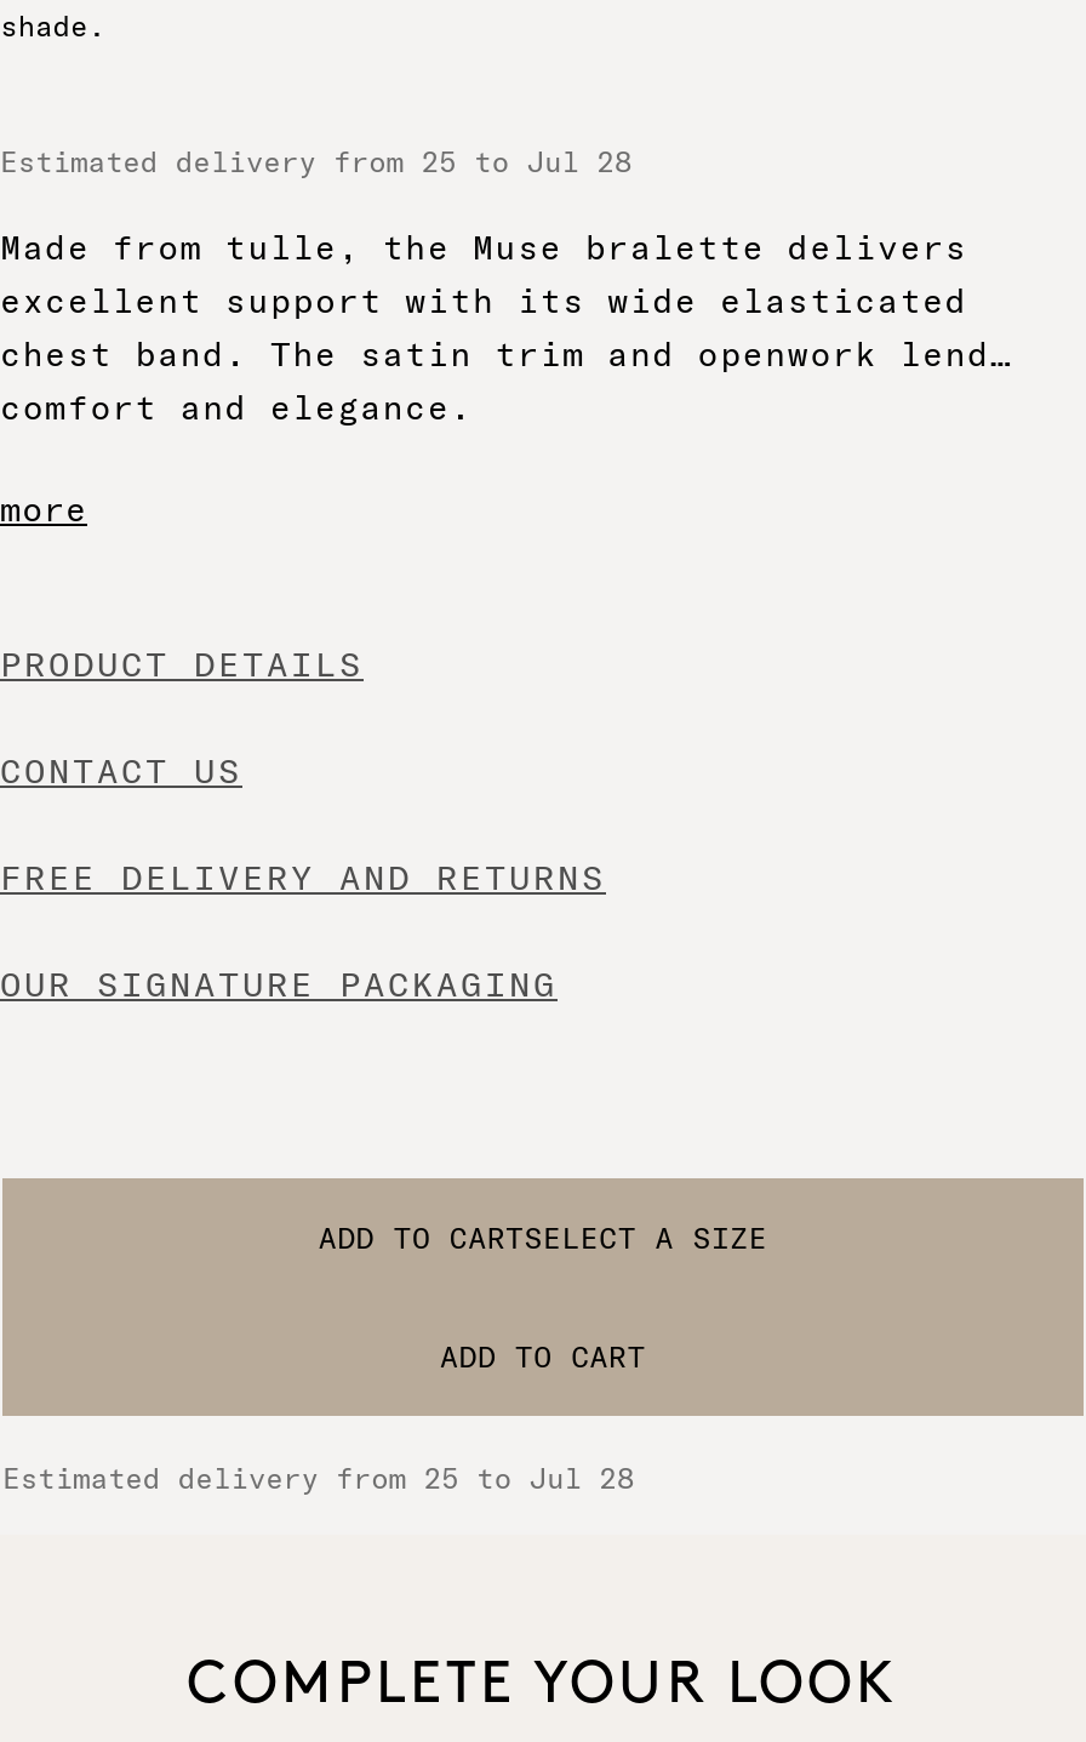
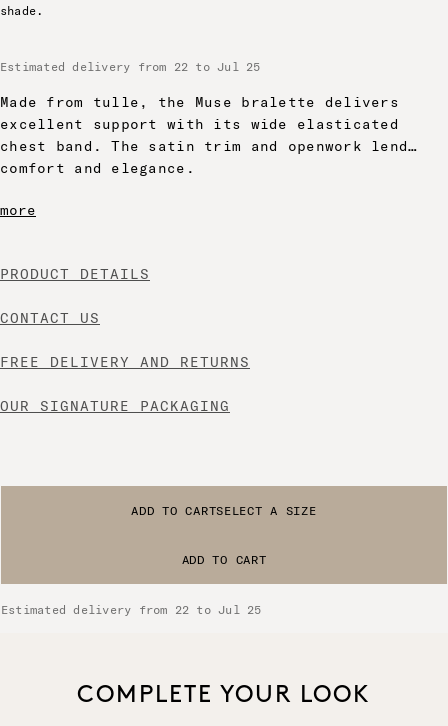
- Estimated delivery from 25 to Jul 28
+ Estimated delivery from 22 to Jul 25

- Estimated delivery from 25 to Jul 28
+ Estimated delivery from 22 to Jul 25
